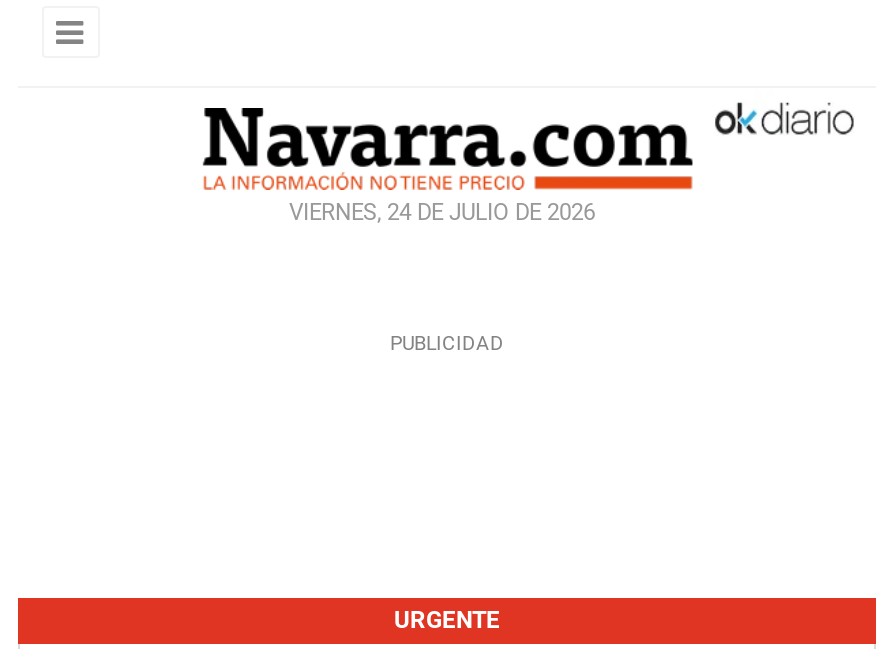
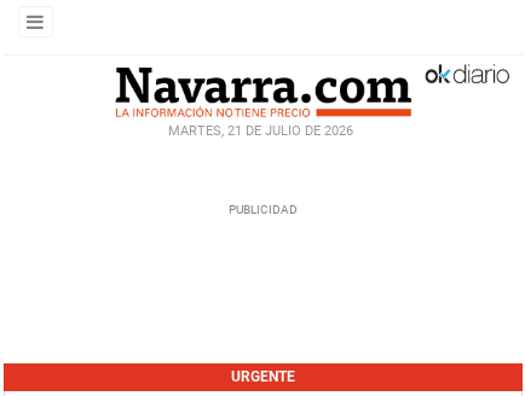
- VIERNES, 24 DE JULIO DE 2026
+ MARTES, 21 DE JULIO DE 2026
